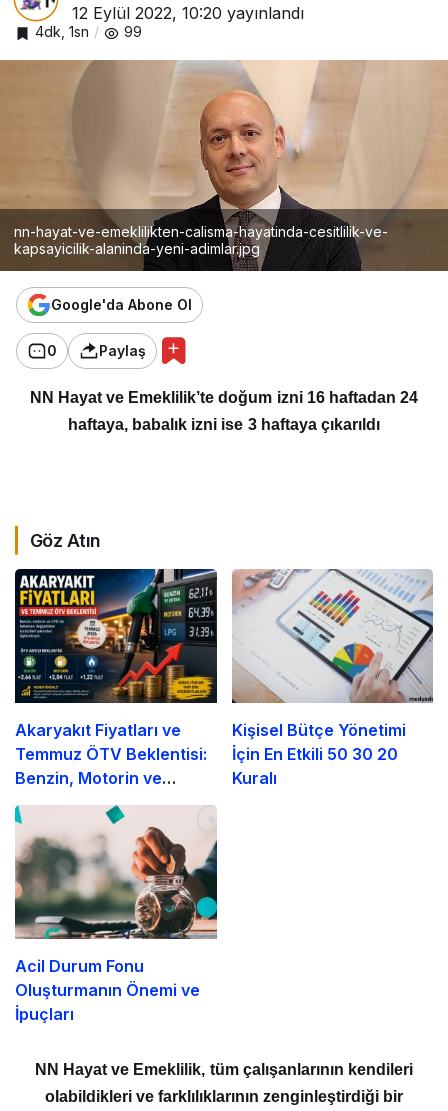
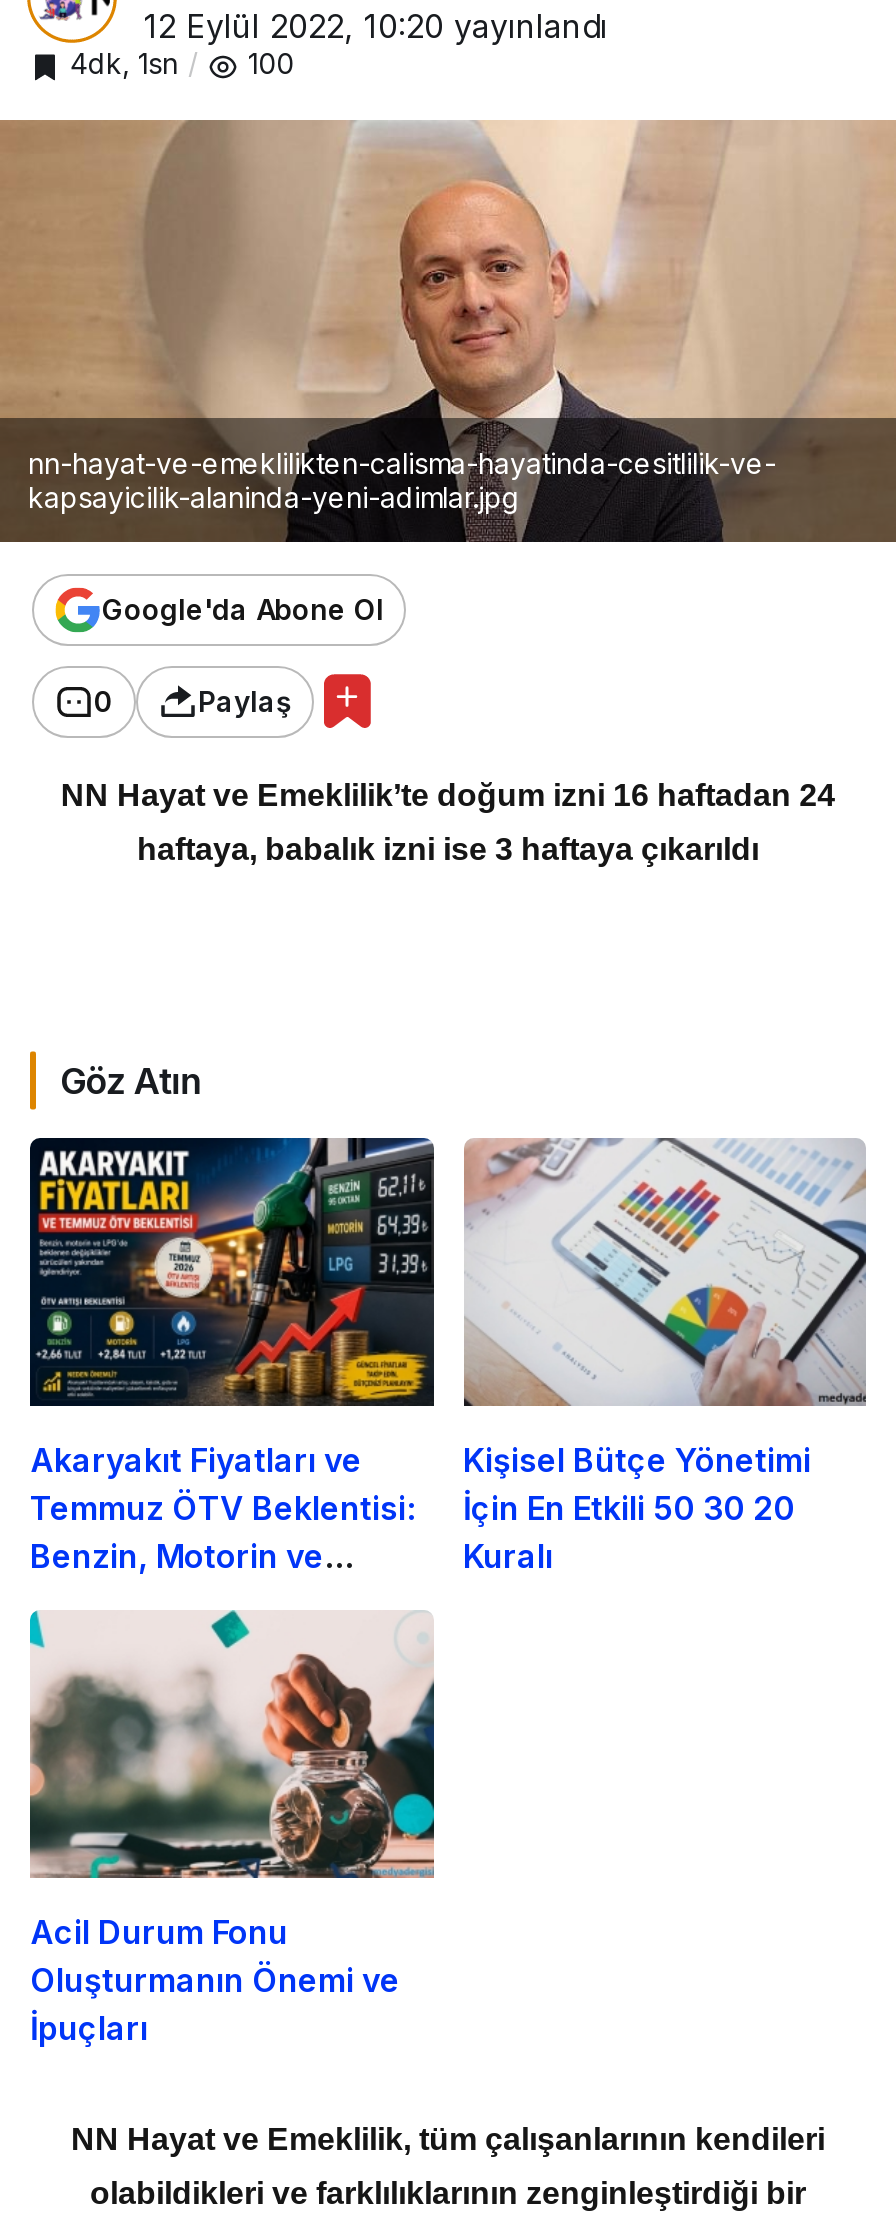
- 99
+ 100
